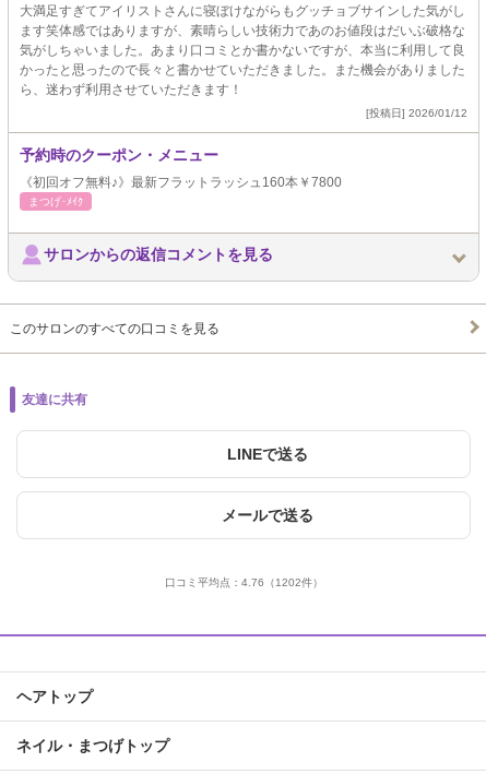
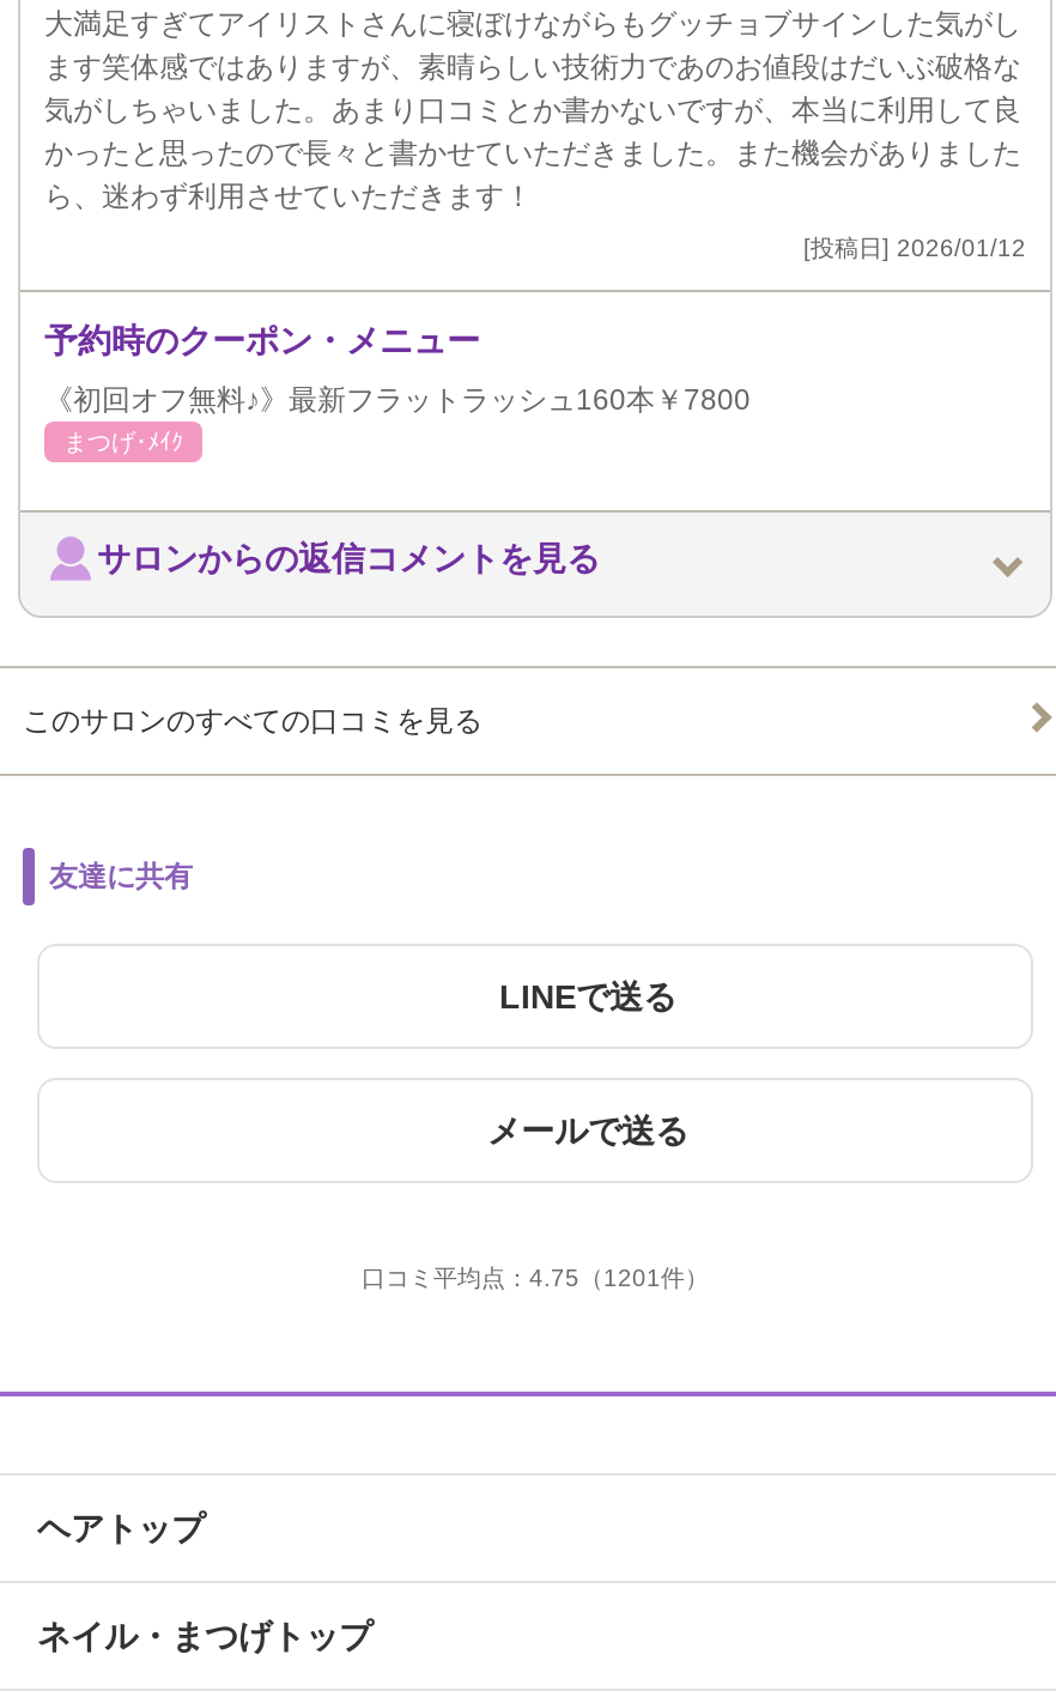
- 口コミ平均点：4.76（1202件）
+ 口コミ平均点：4.75（1201件）
